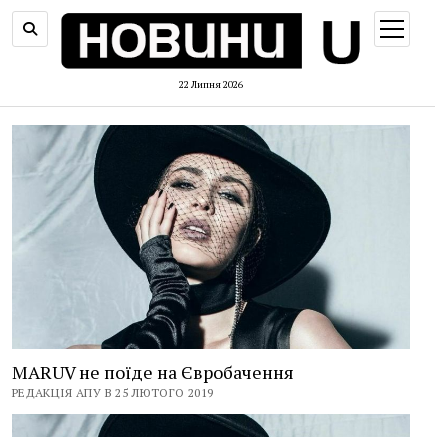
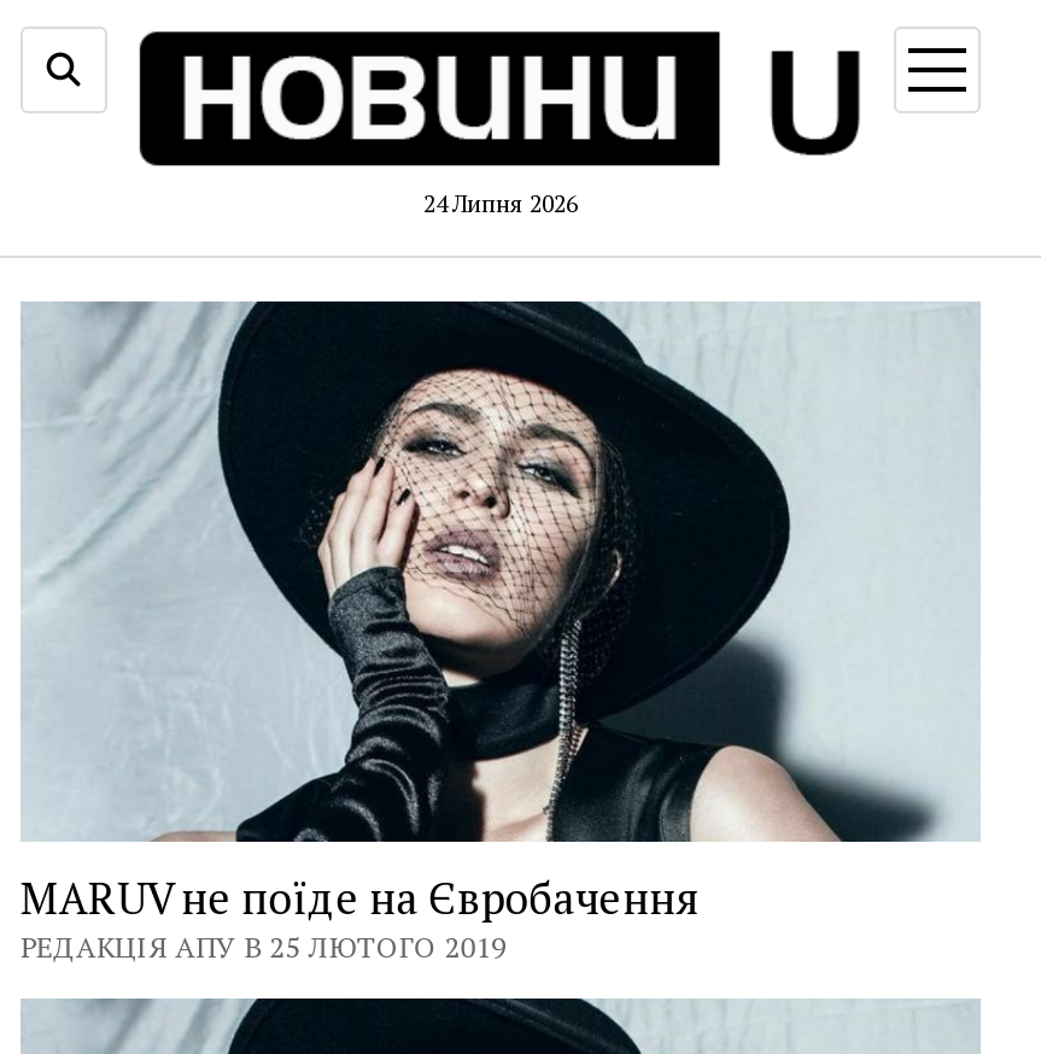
- 22 Липня 2026
+ 24 Липня 2026
